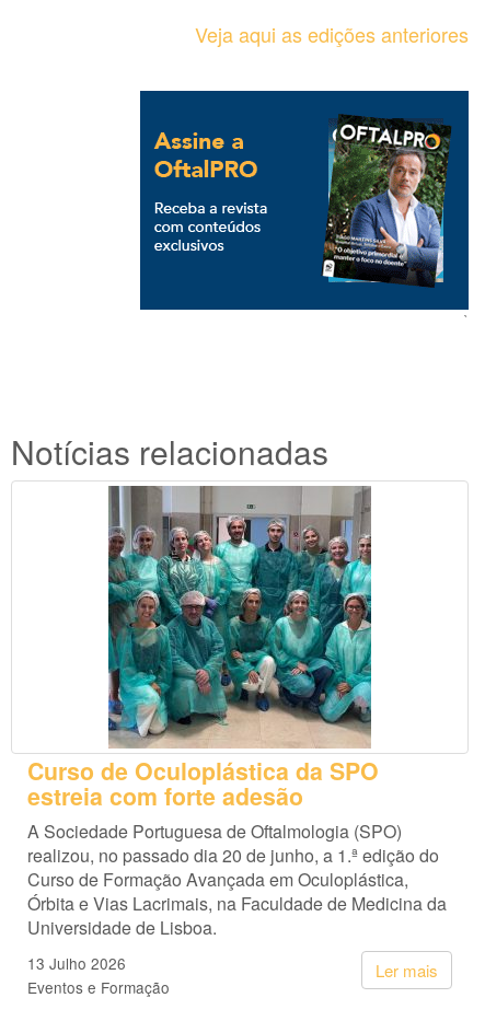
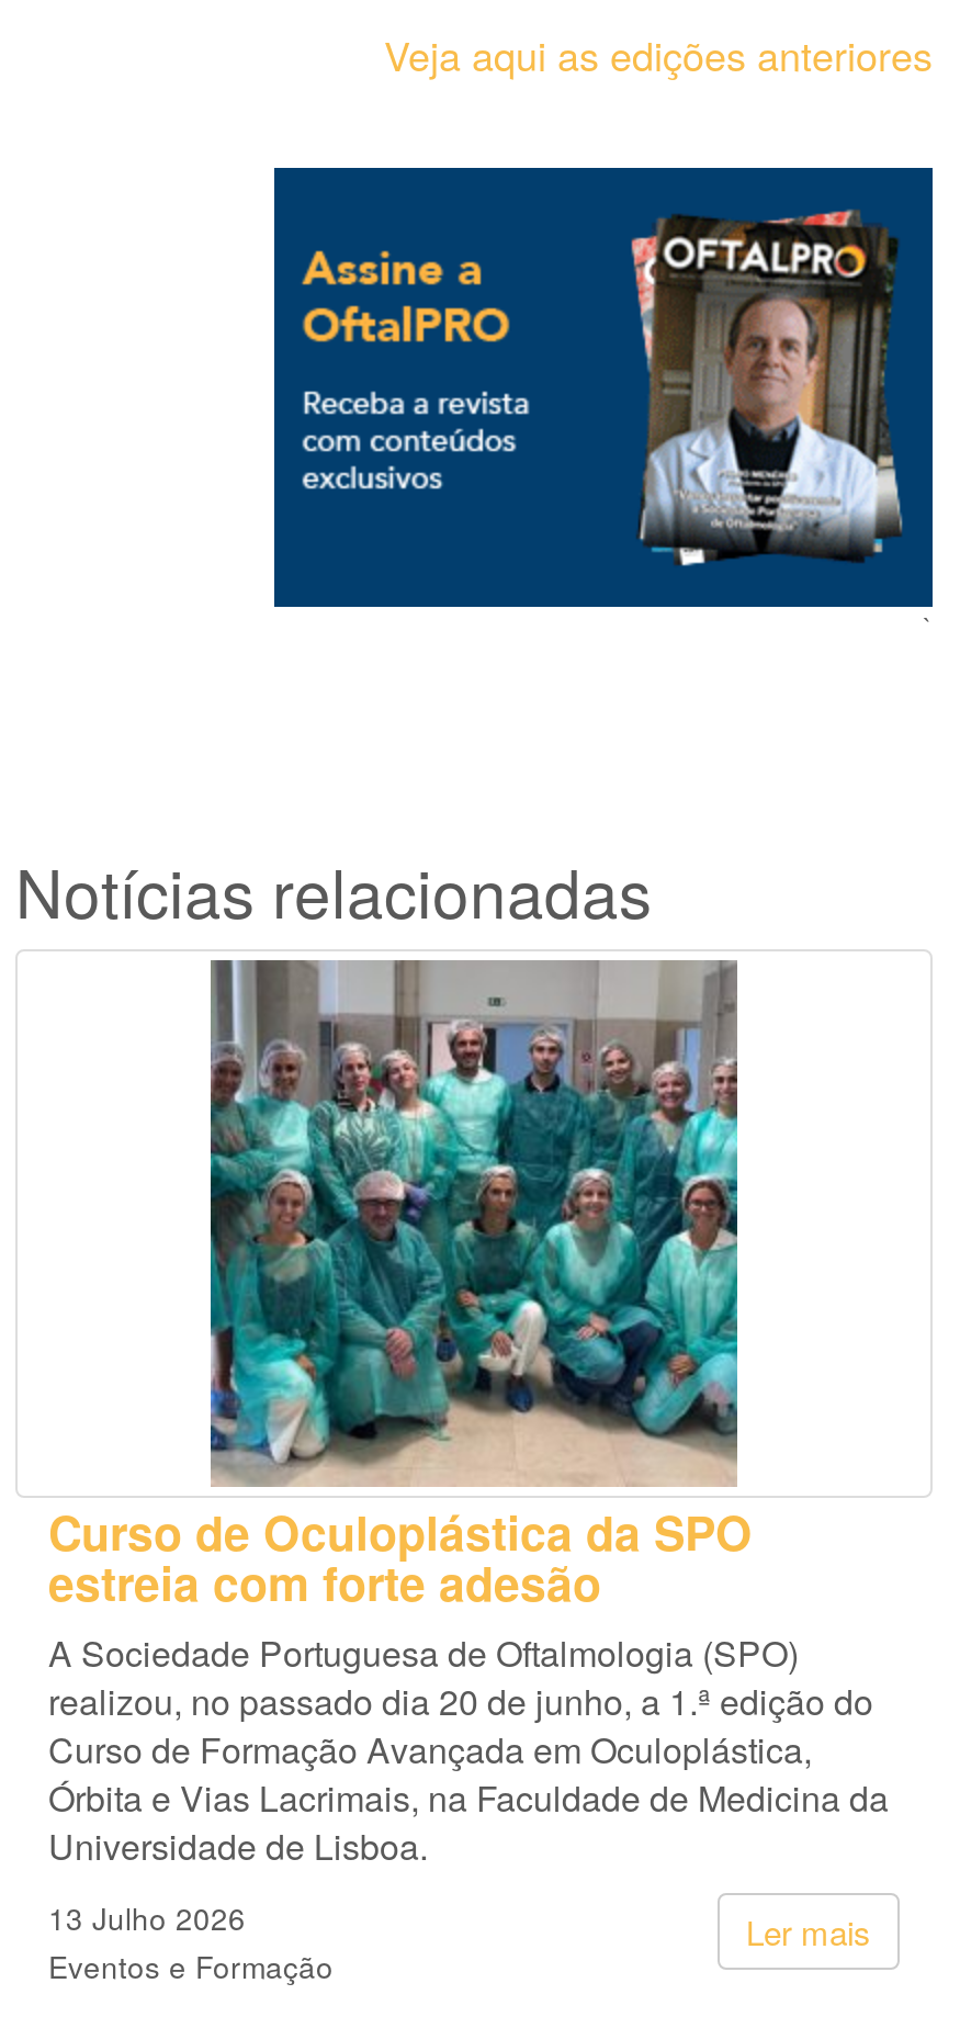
- [image]
+ [image]
